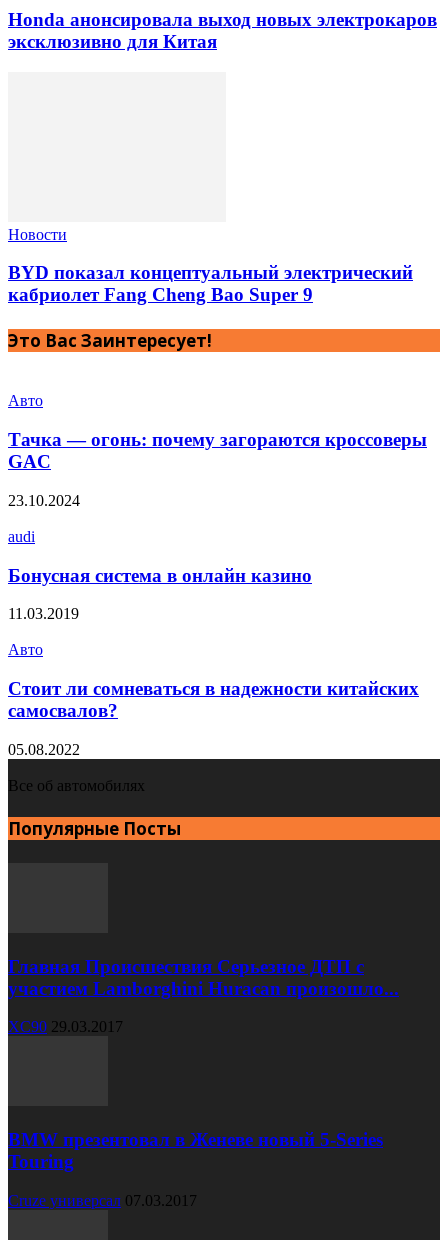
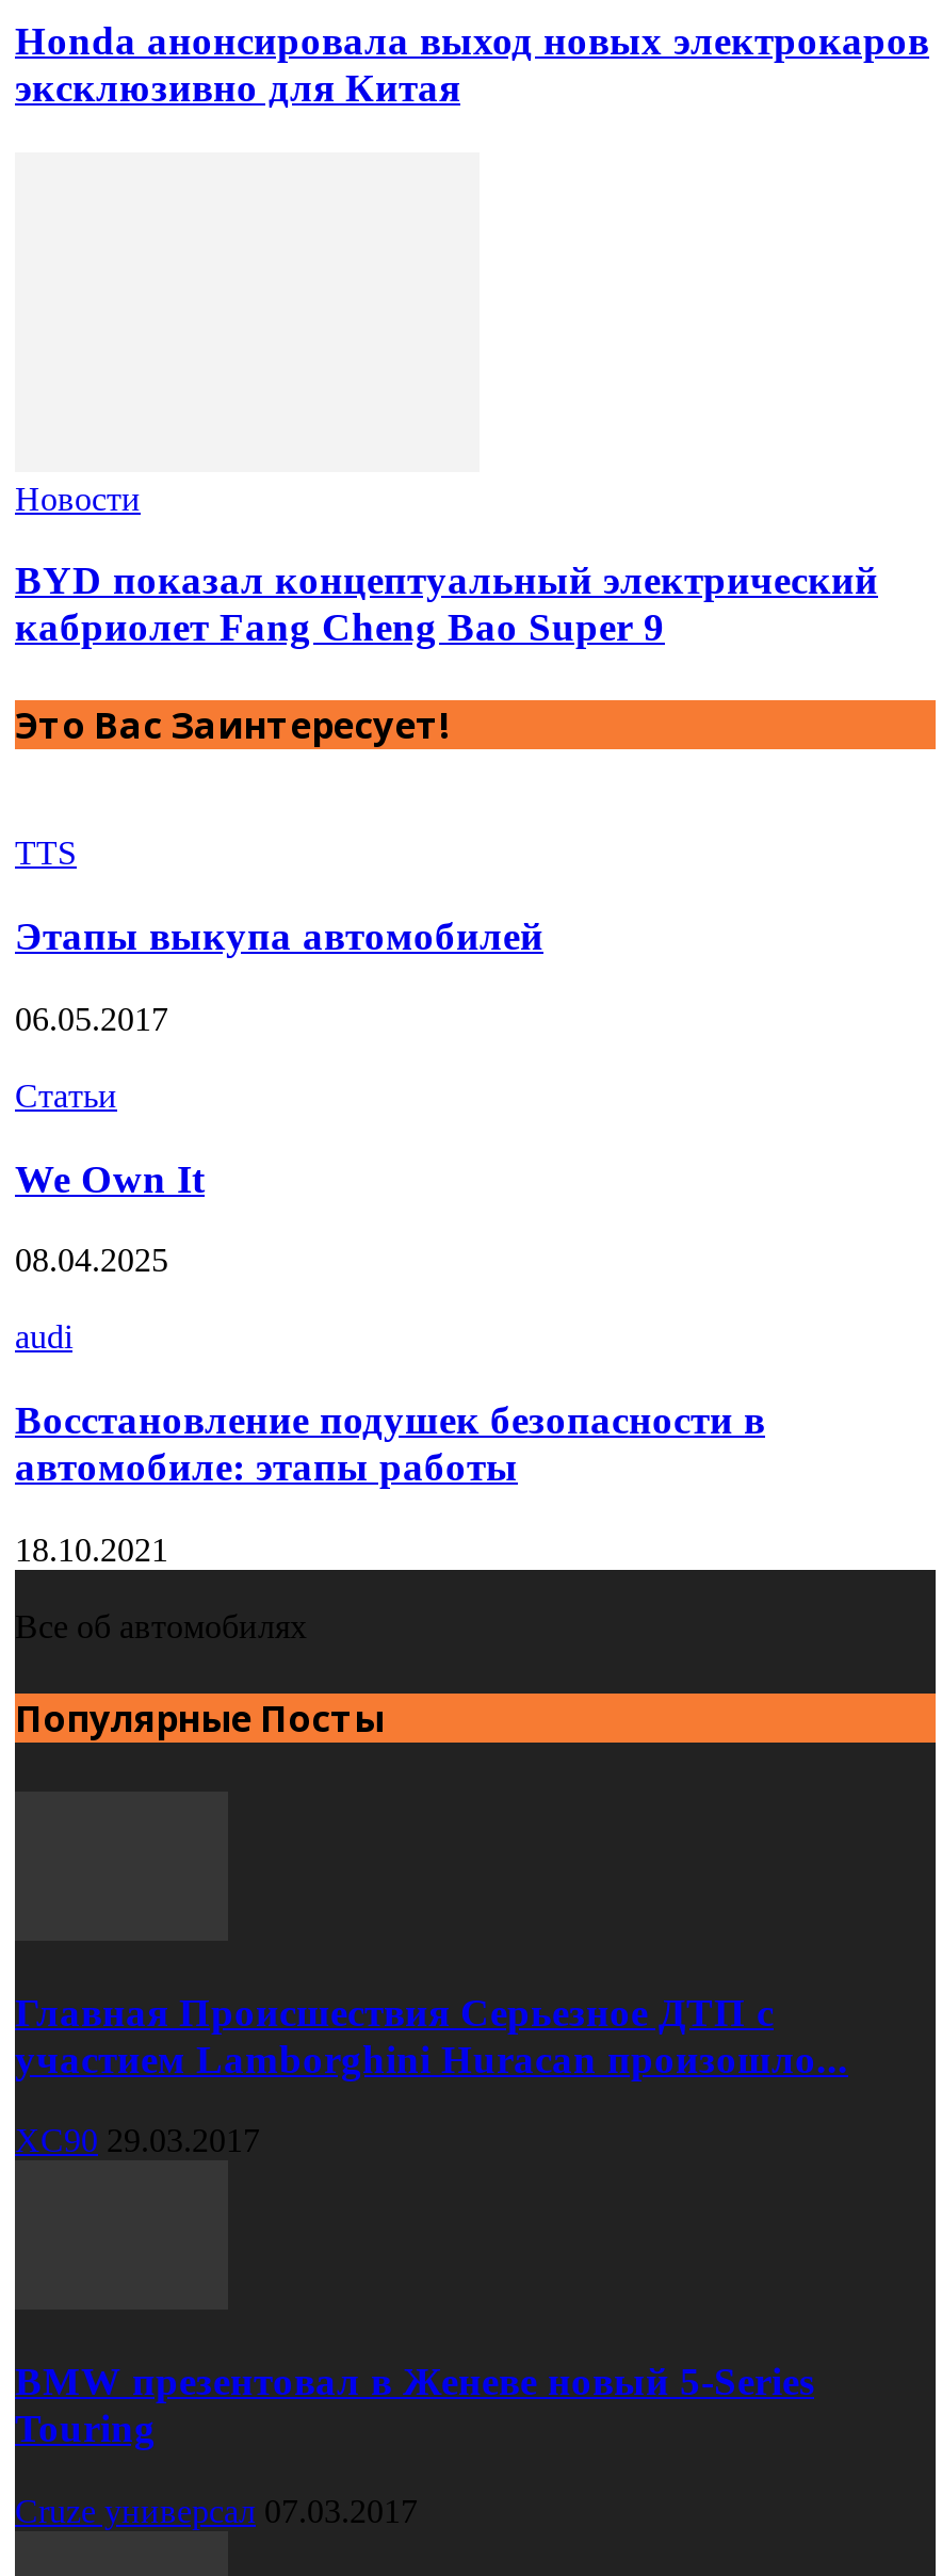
- Авто
- Тачка — огонь: почему загораются кроссоверы
- GAC
- 23.10.2024
+ TTS
+ Этапы выкупа автомобилей
+ 06.05.2017
+ Статьи
+ We Own It
+ 08.04.2025

moved down: audi

- Бонусная система в онлайн казино
- 11.03.2019
- Авто
- Стоит ли сомневаться в надежности китайских
- самосвалов?
- 05.08.2022
+ Восстановление подушек безопасности в
+ автомобиле: этапы работы
+ 18.10.2021
